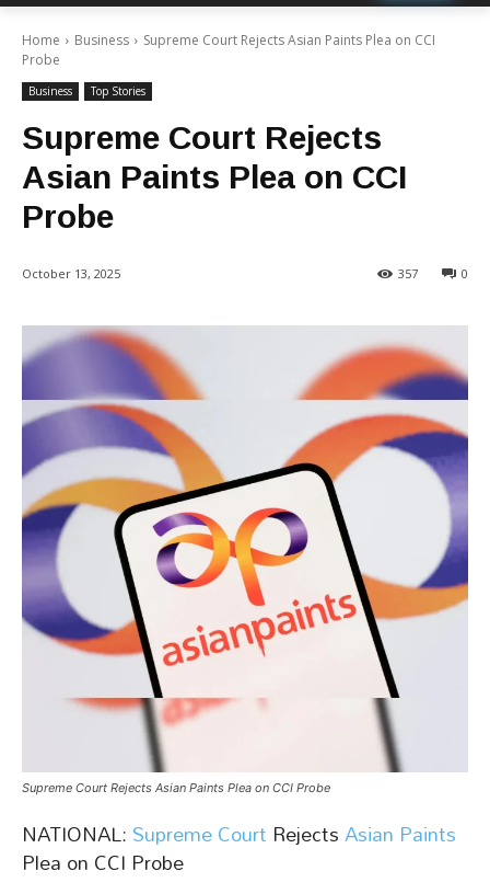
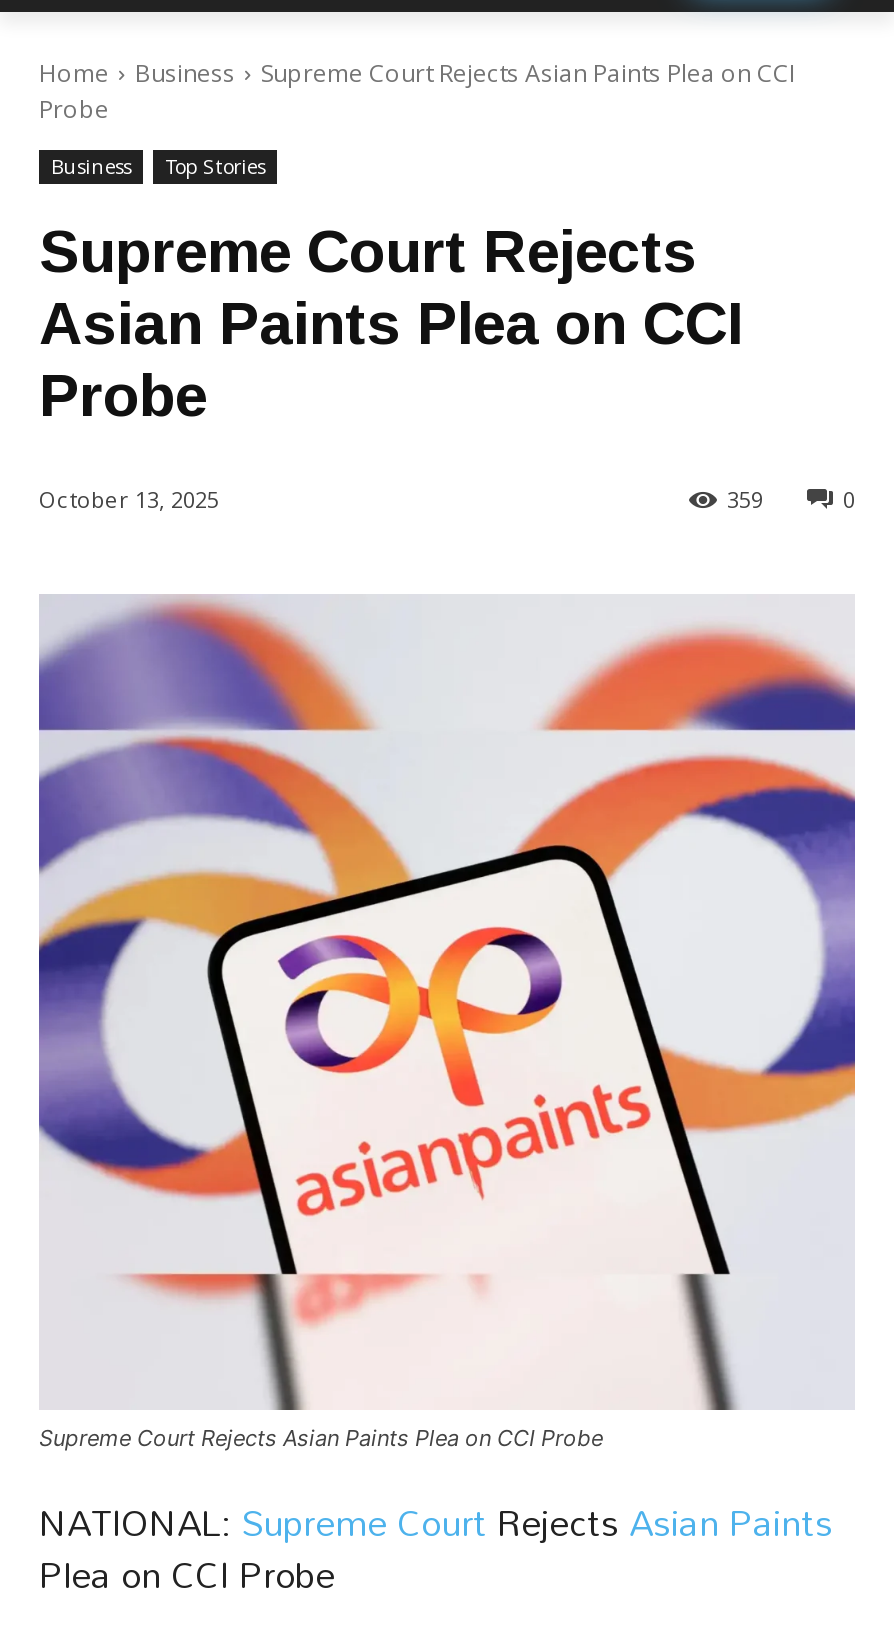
- 357
+ 359
